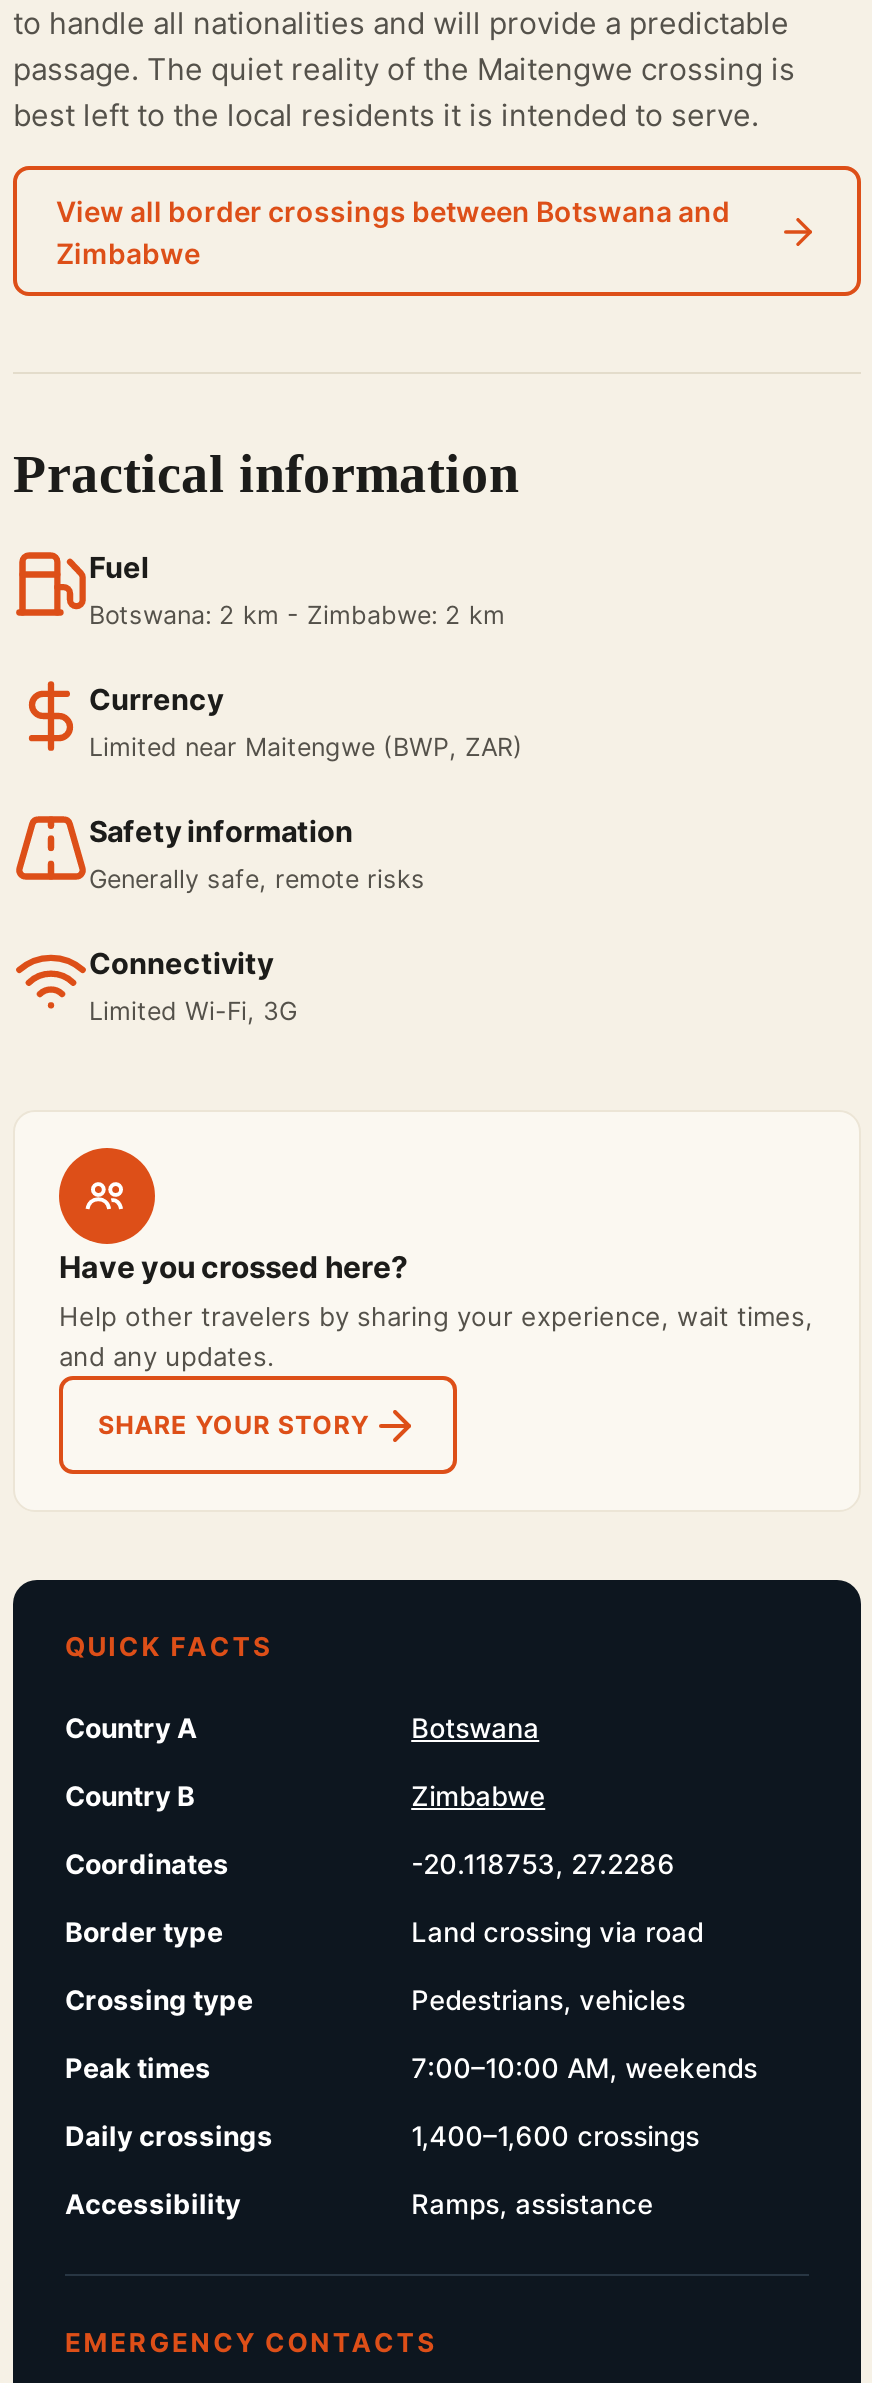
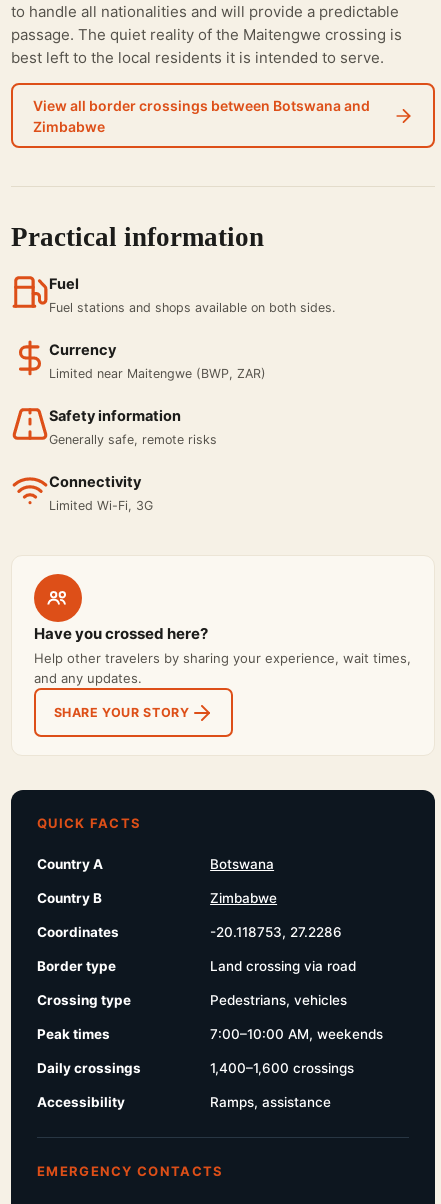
- Botswana: 2 km - Zimbabwe: 2 km
+ Fuel stations and shops available on both sides.
